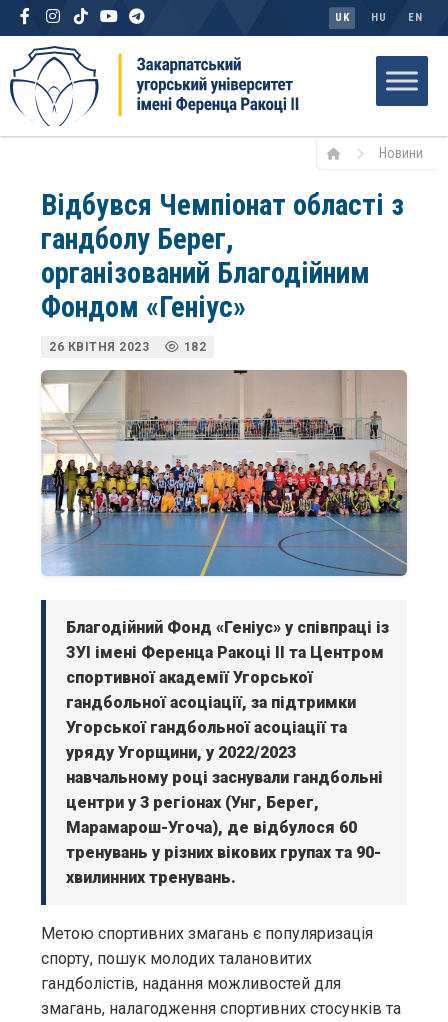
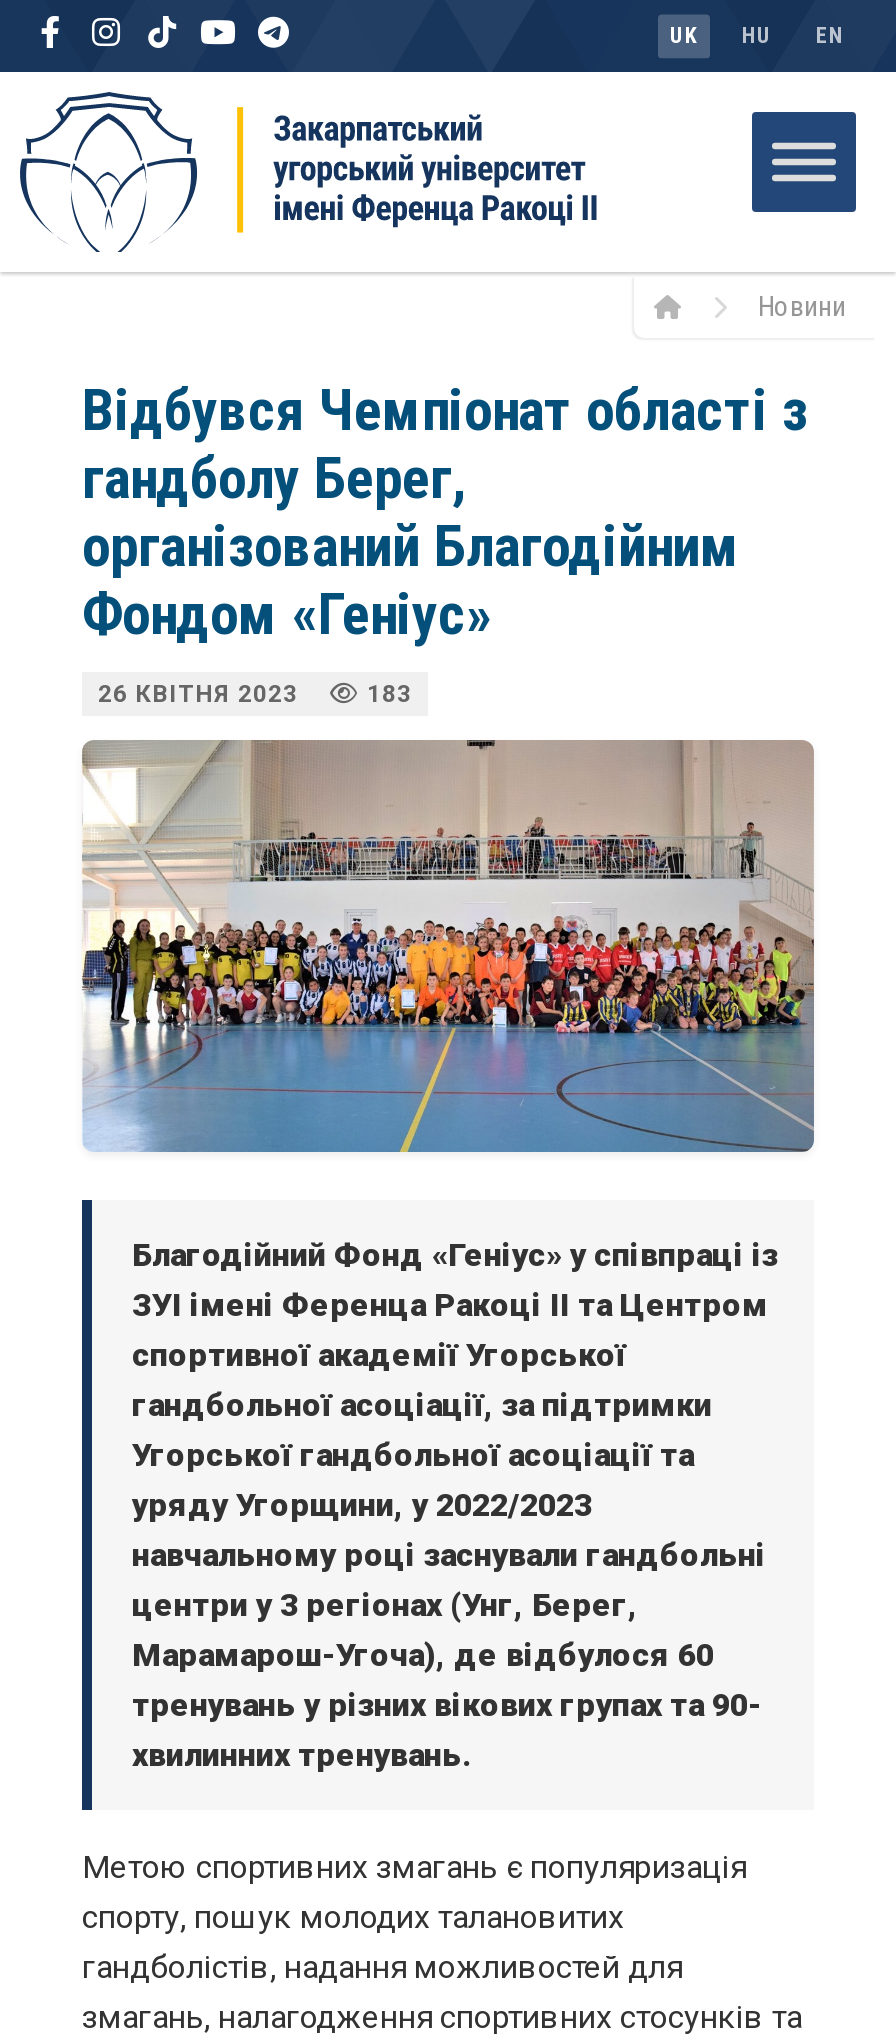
- 182
+ 183
